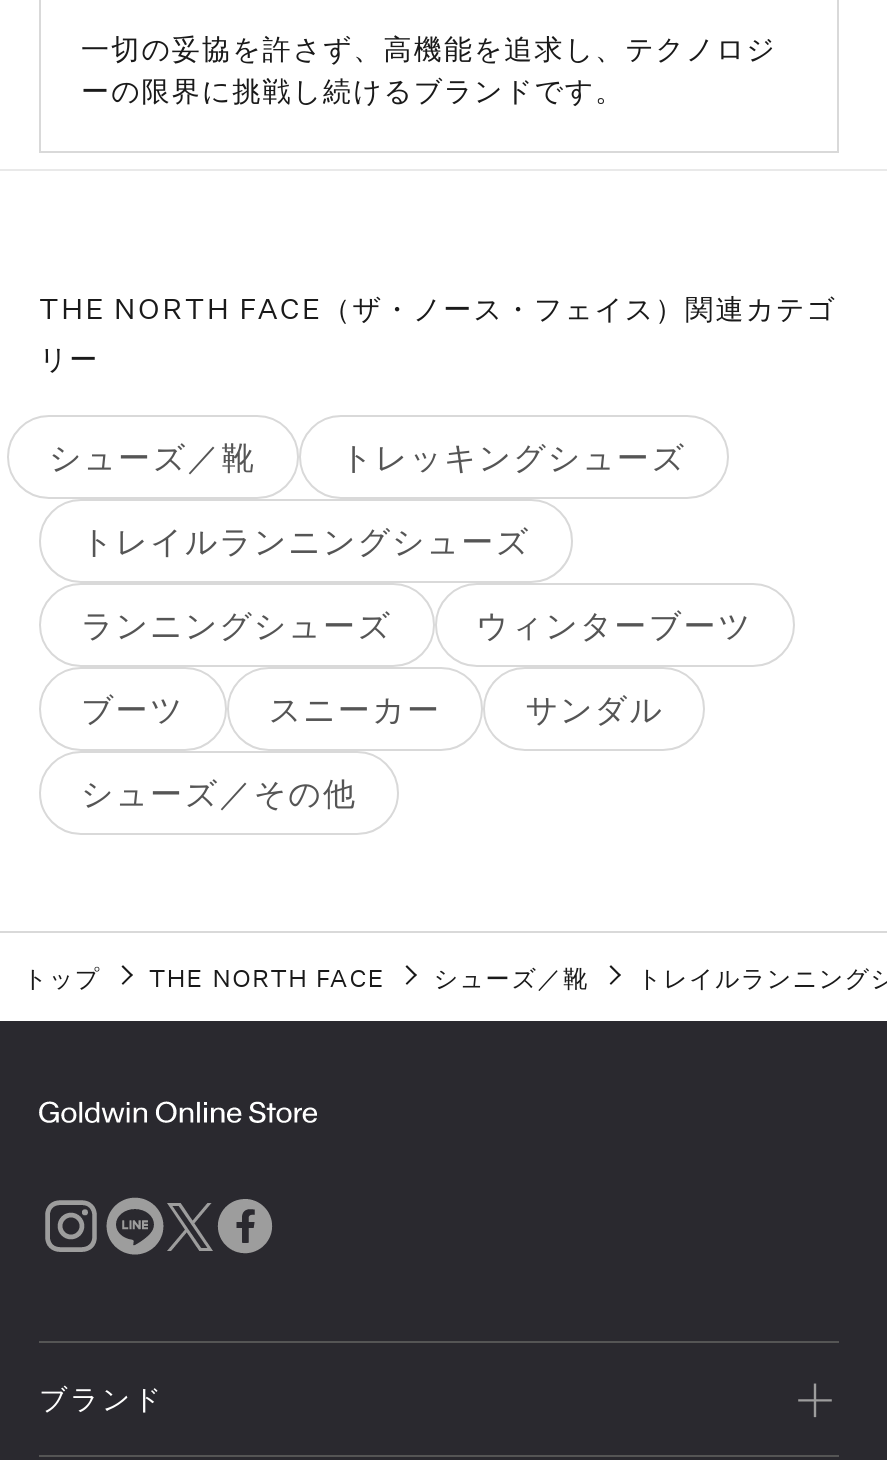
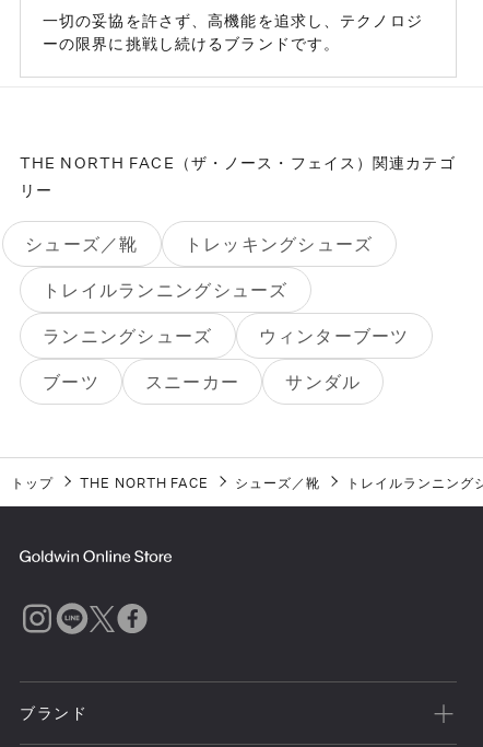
- シューズ／その他
